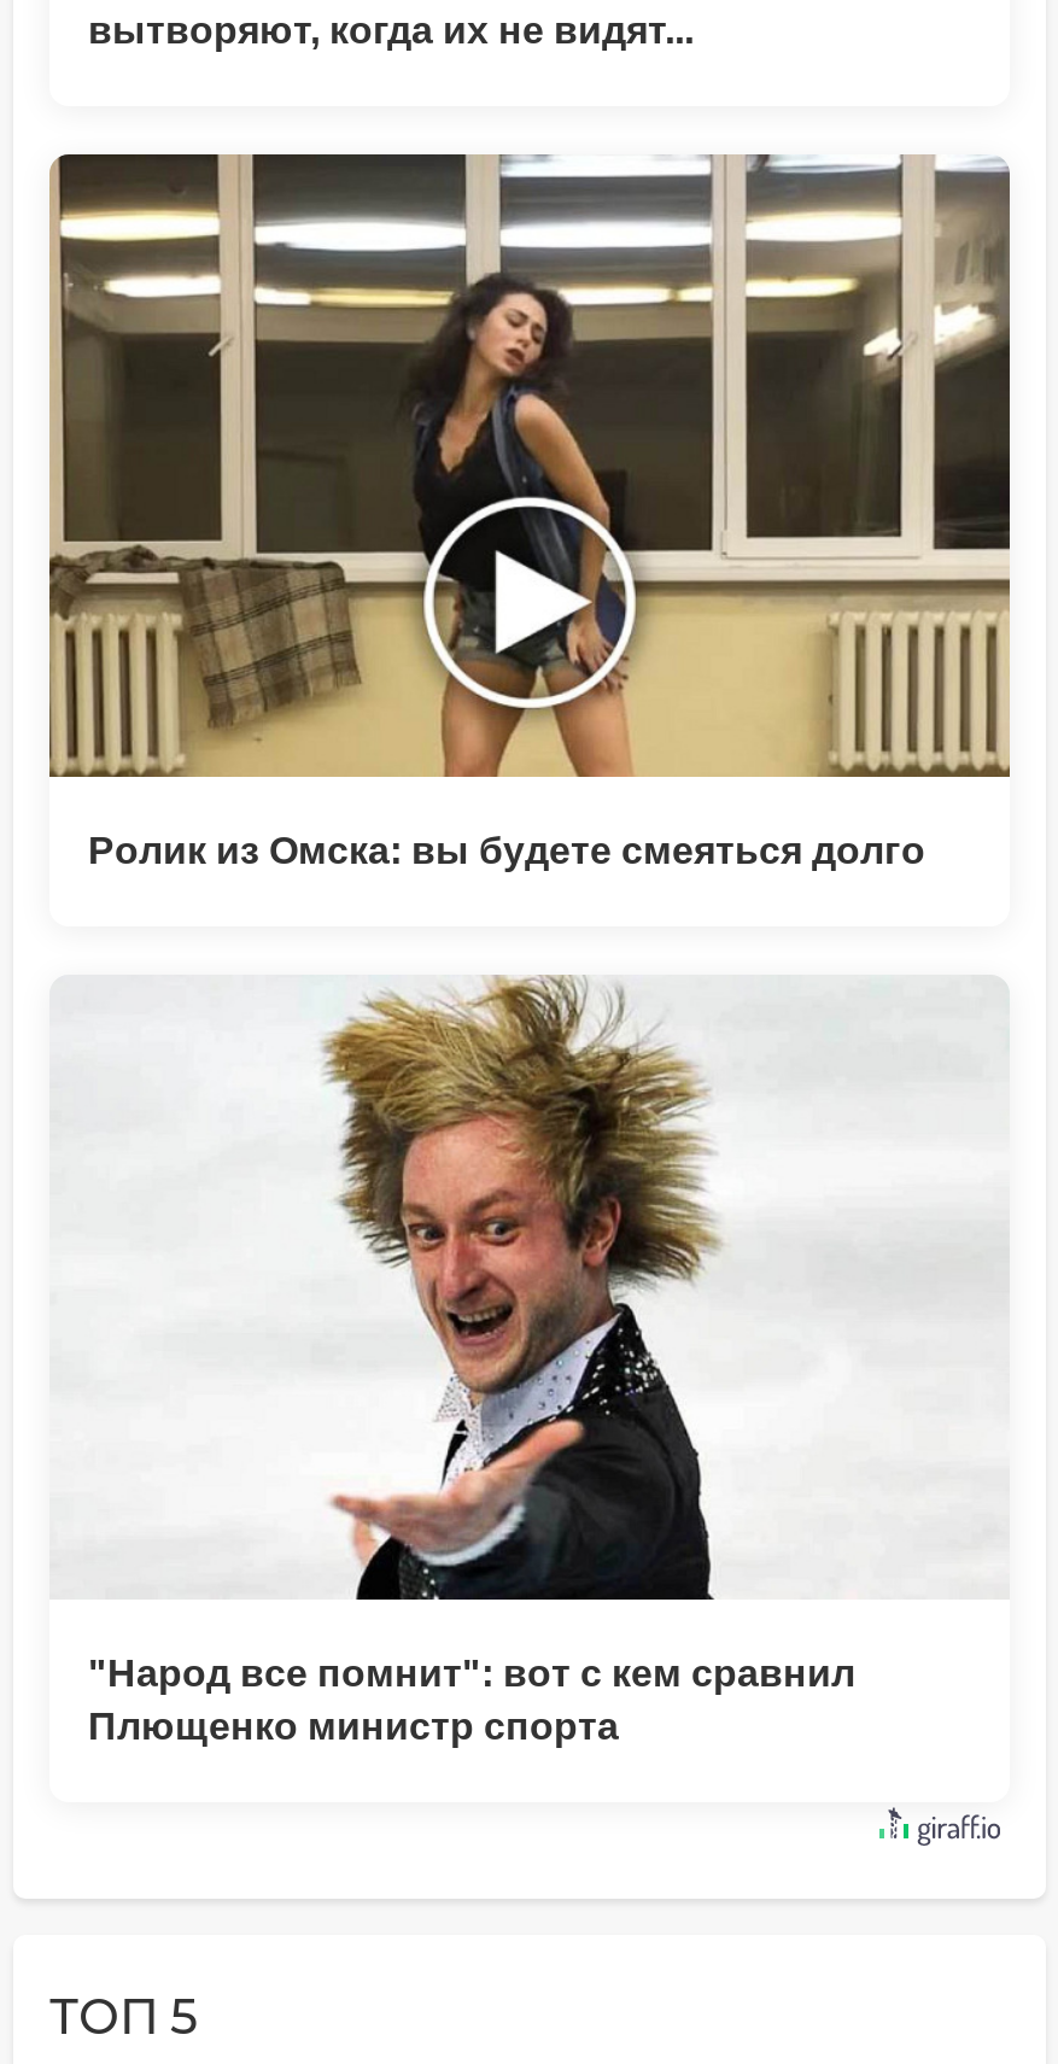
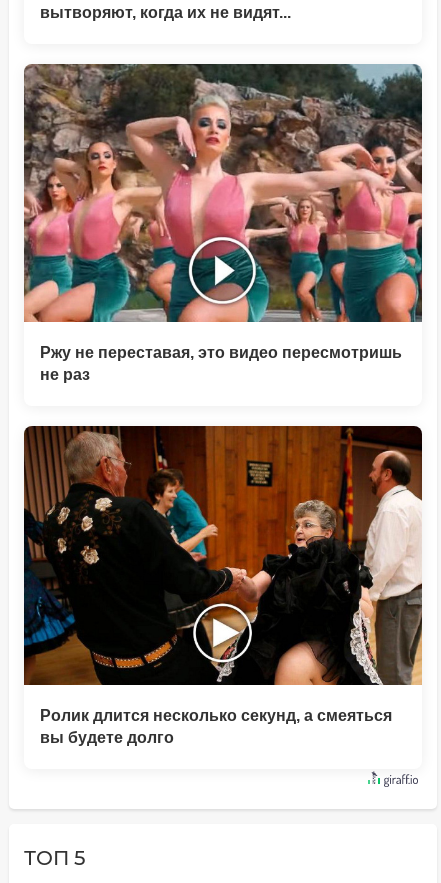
- [image]
- Ролик из Омска: вы будете смеяться долго
+ [image]
+ Ржу не переставая, это видео пересмотришь
+ не раз

- [image]
- "Народ все помнит": вот с кем сравнил
- Плющенко министр спорта
+ [image]
+ Ролик длится несколько секунд, а смеяться
+ вы будете долго
